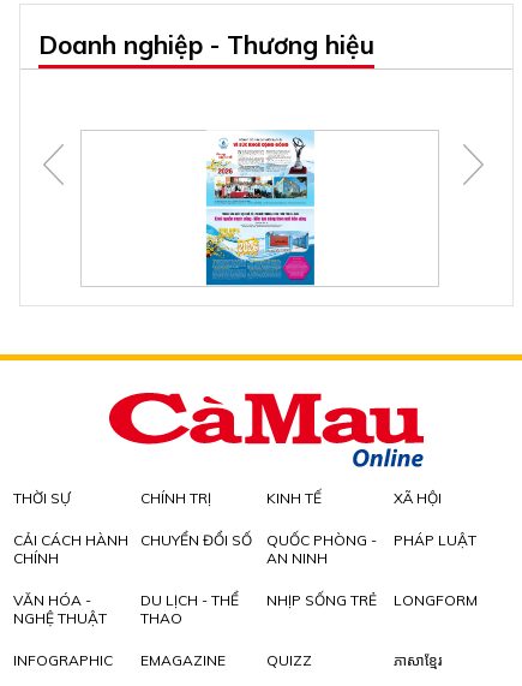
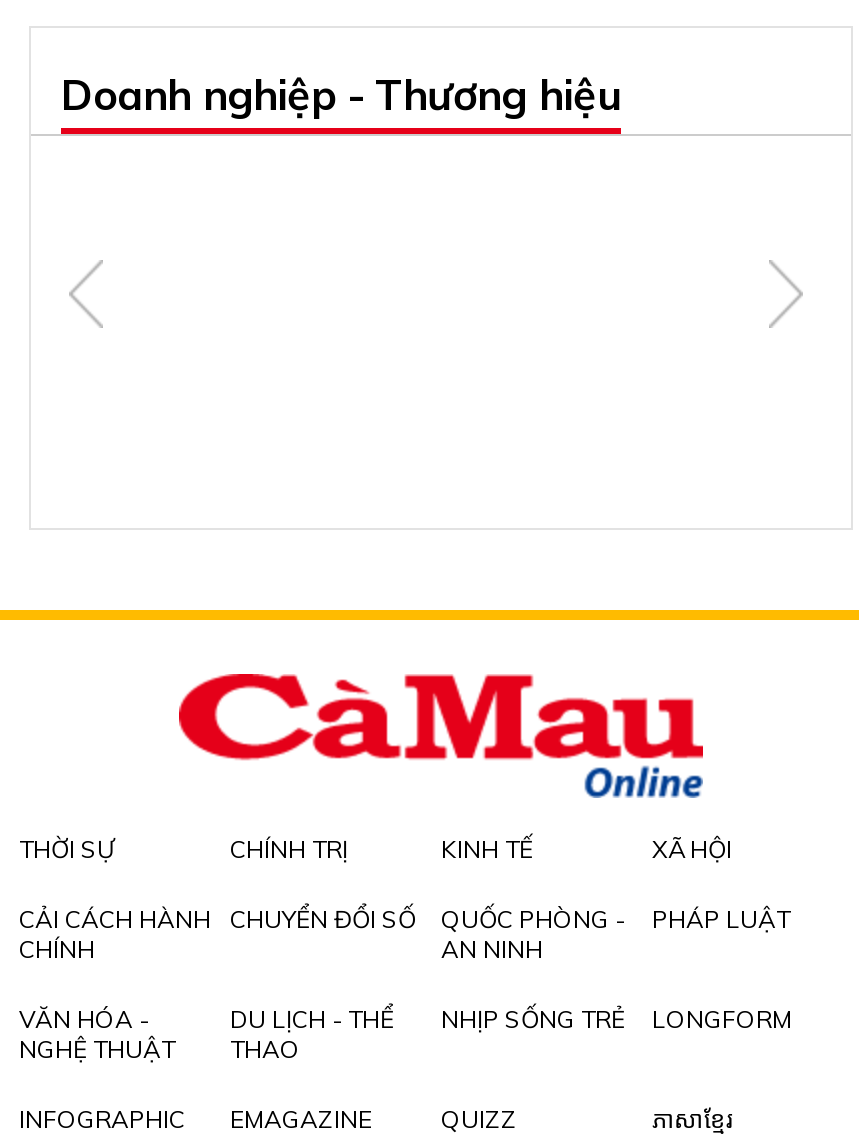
- [image]
